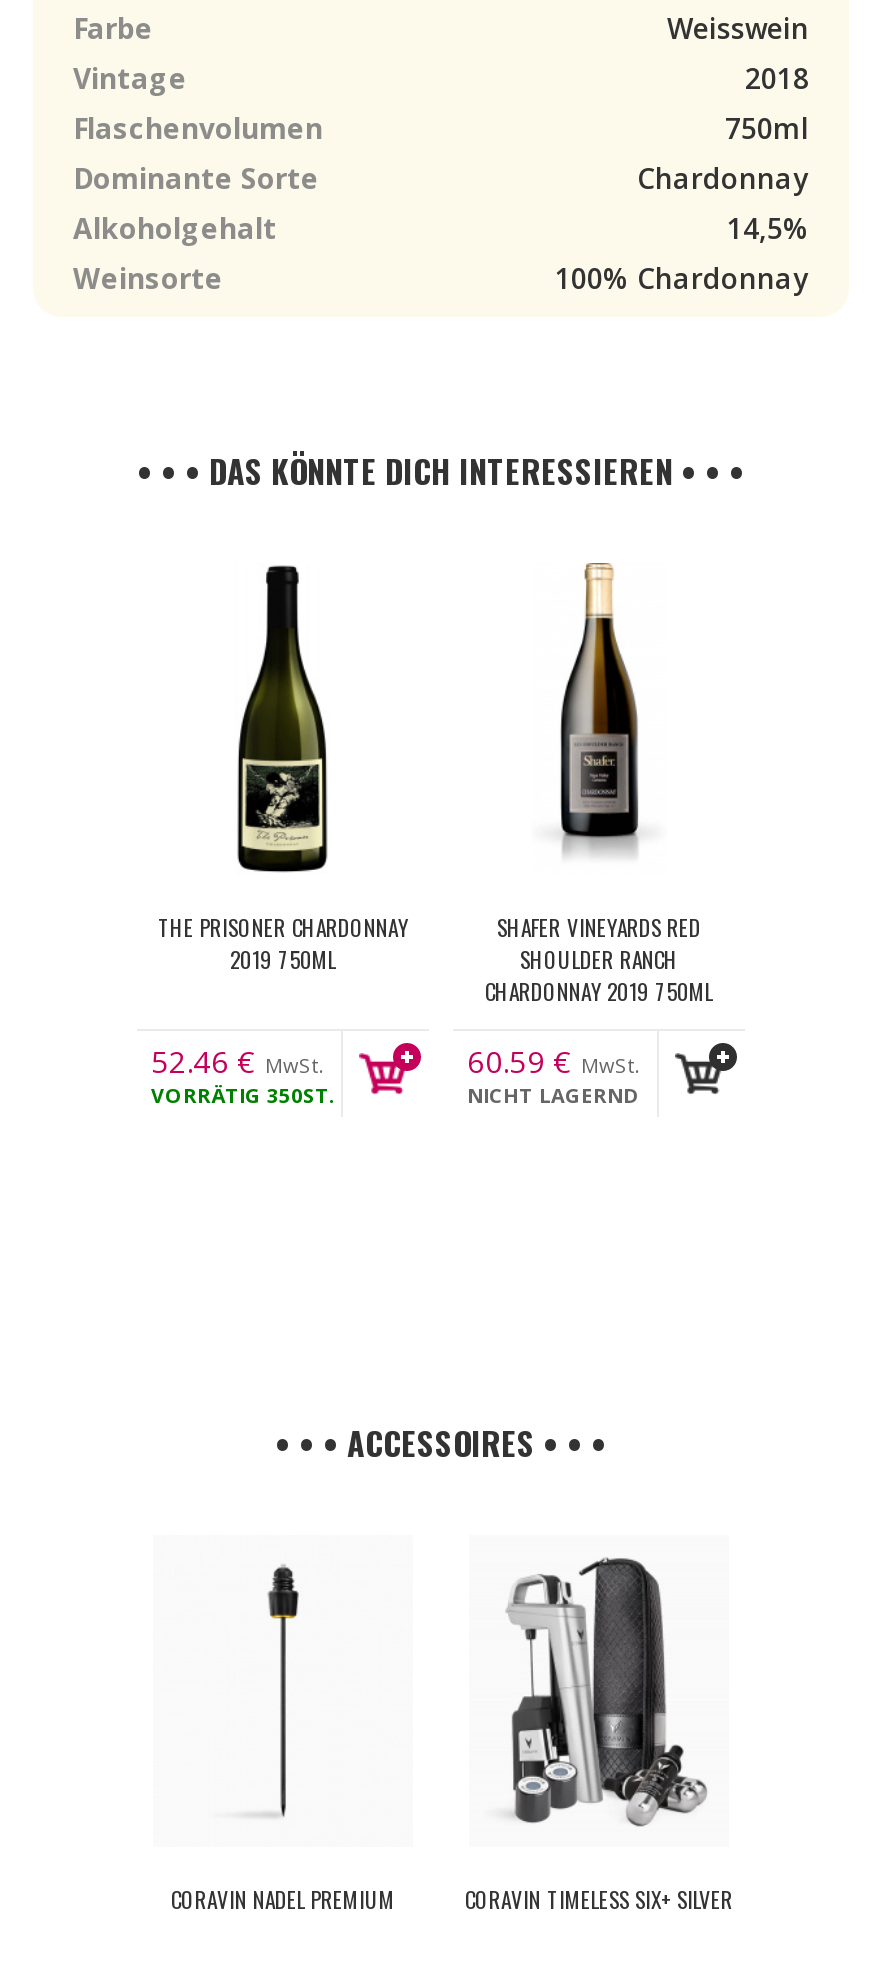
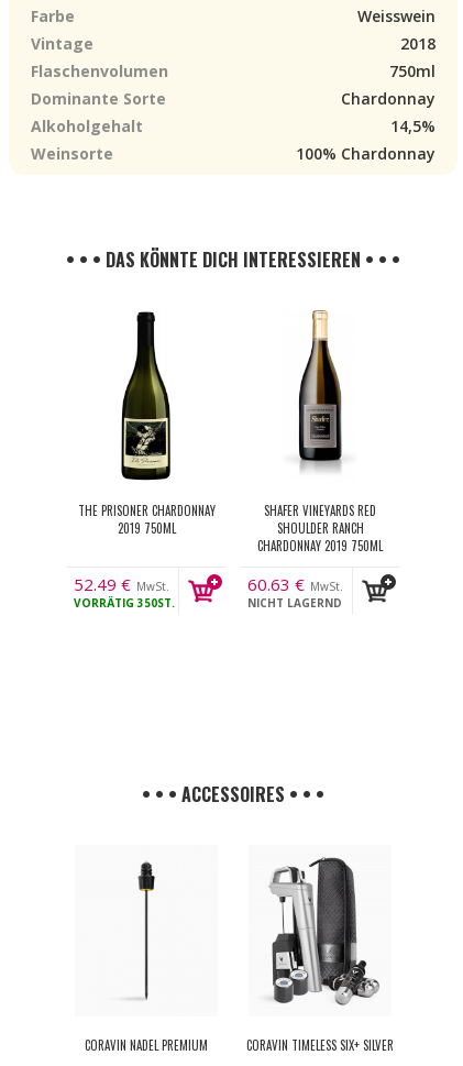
- 52.46 € MwSt.
+ 52.49 € MwSt.

- 60.59 € MwSt.
+ 60.63 € MwSt.
